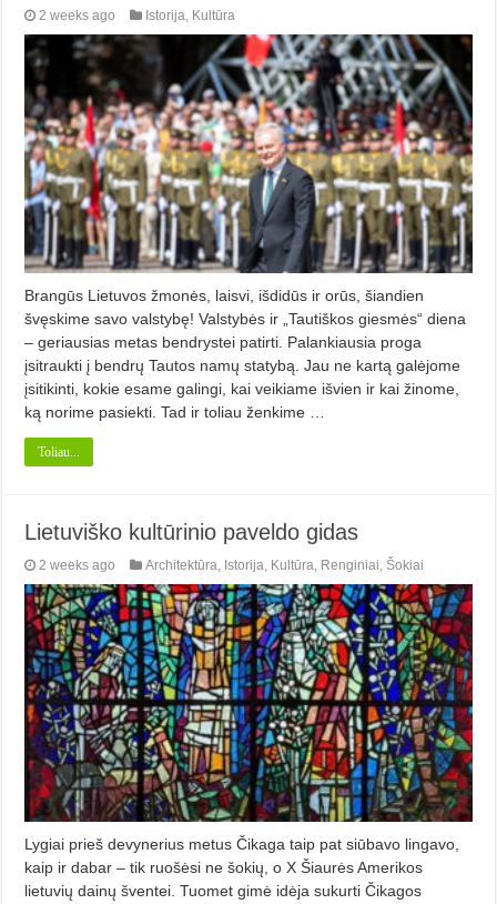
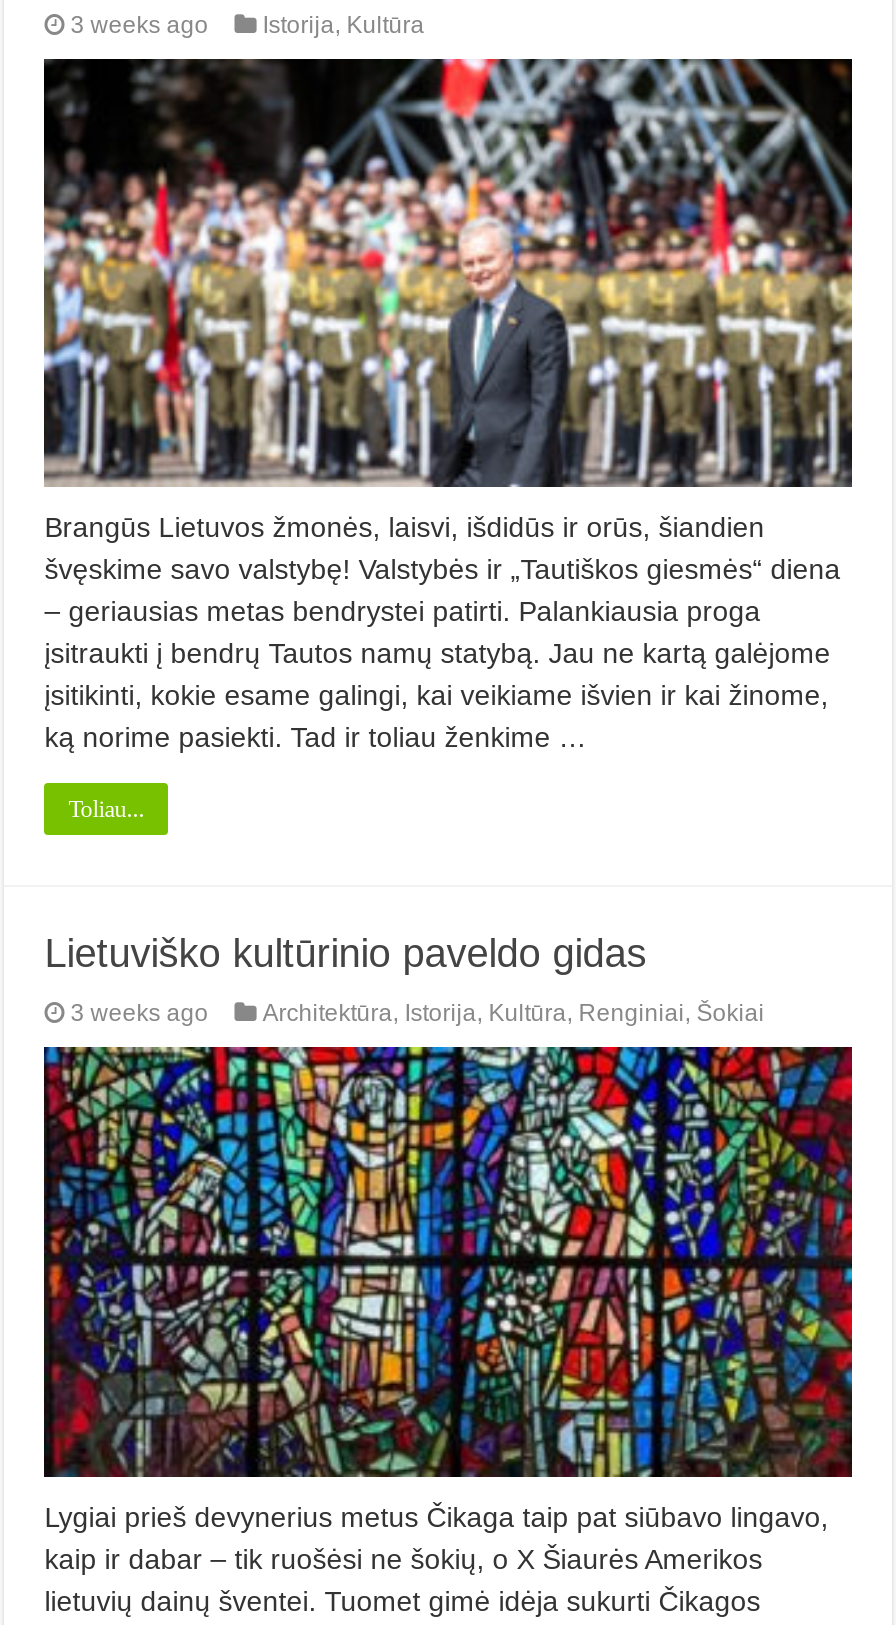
- 2 weeks ago Istorija, Kultūra
+ 3 weeks ago Istorija, Kultūra

- 2 weeks ago Architektūra, Istorija, Kultūra, Renginiai, Šokiai
+ 3 weeks ago Architektūra, Istorija, Kultūra, Renginiai, Šokiai
